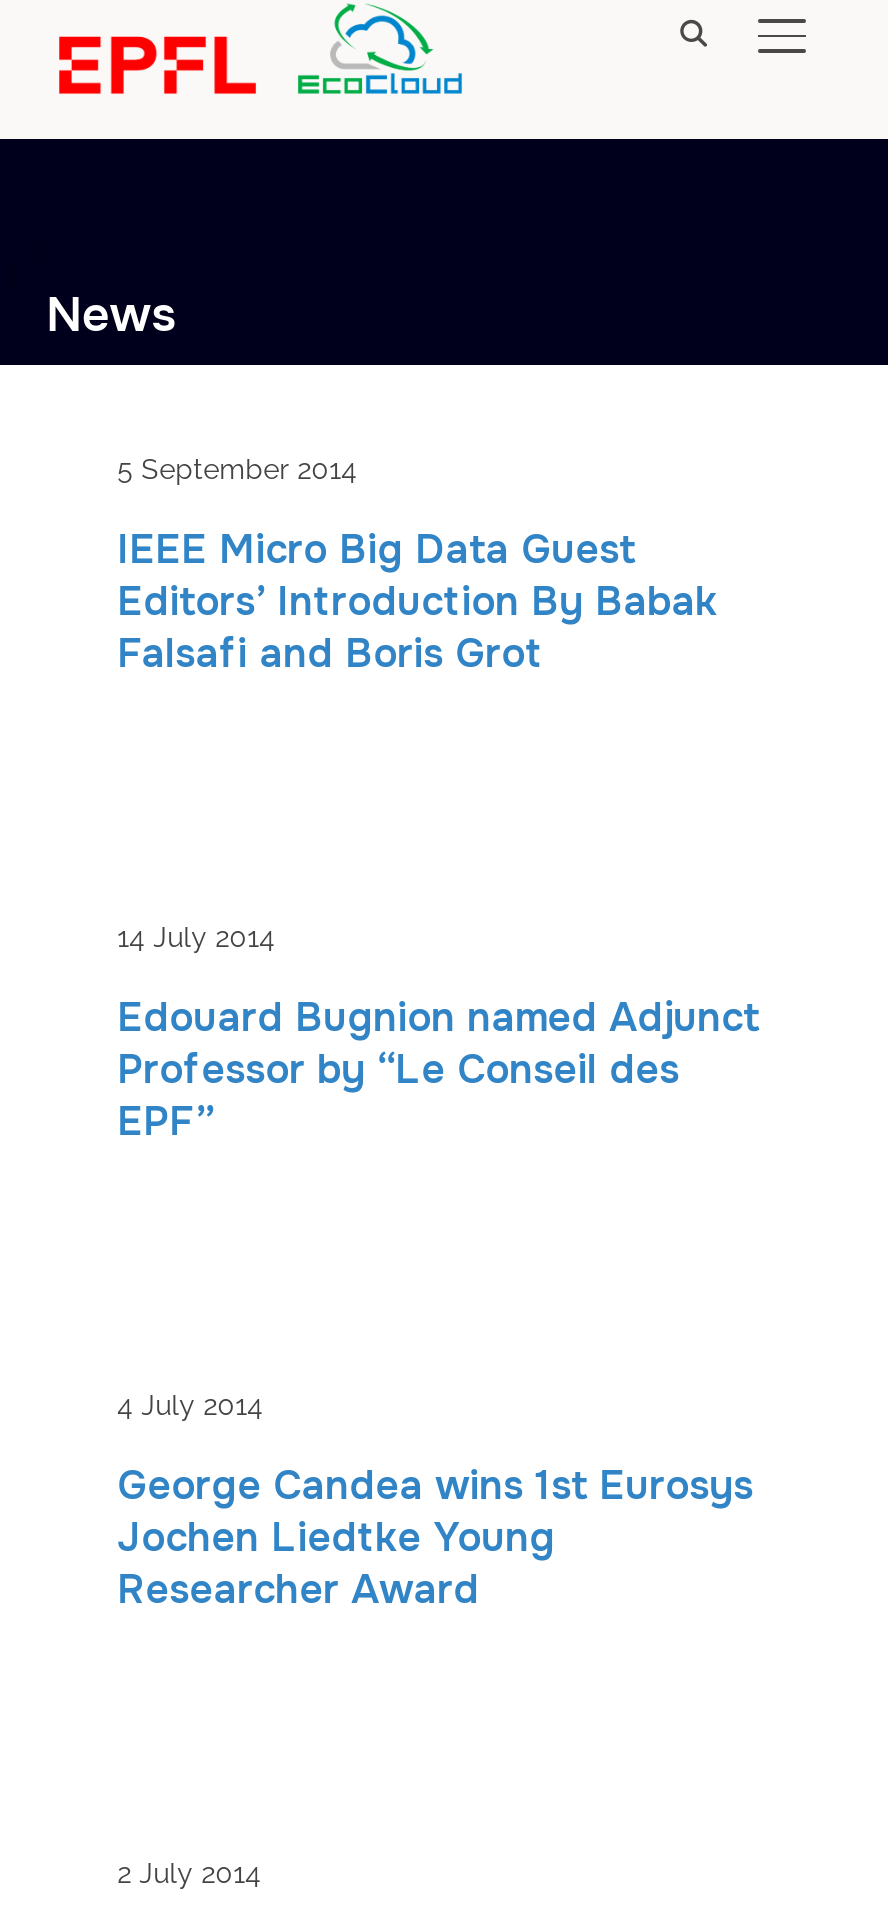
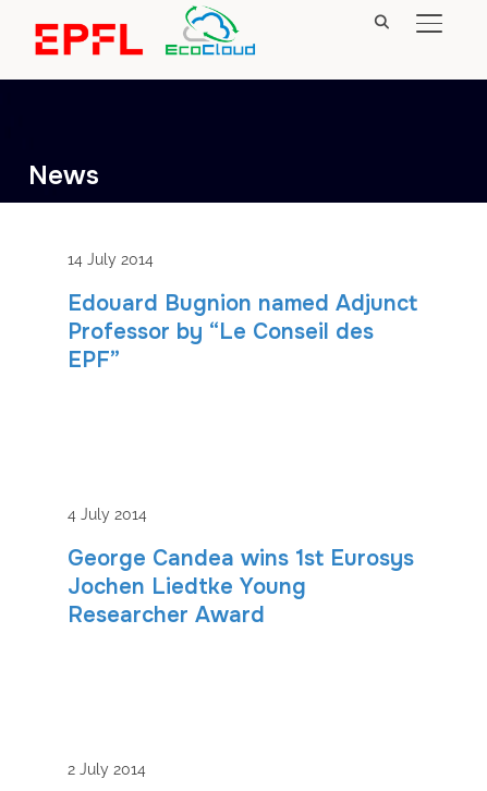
- 5 September 2014
- IEEE Micro Big Data Guest
- Editors’ Introduction By Babak
- Falsafi and Boris Grot
